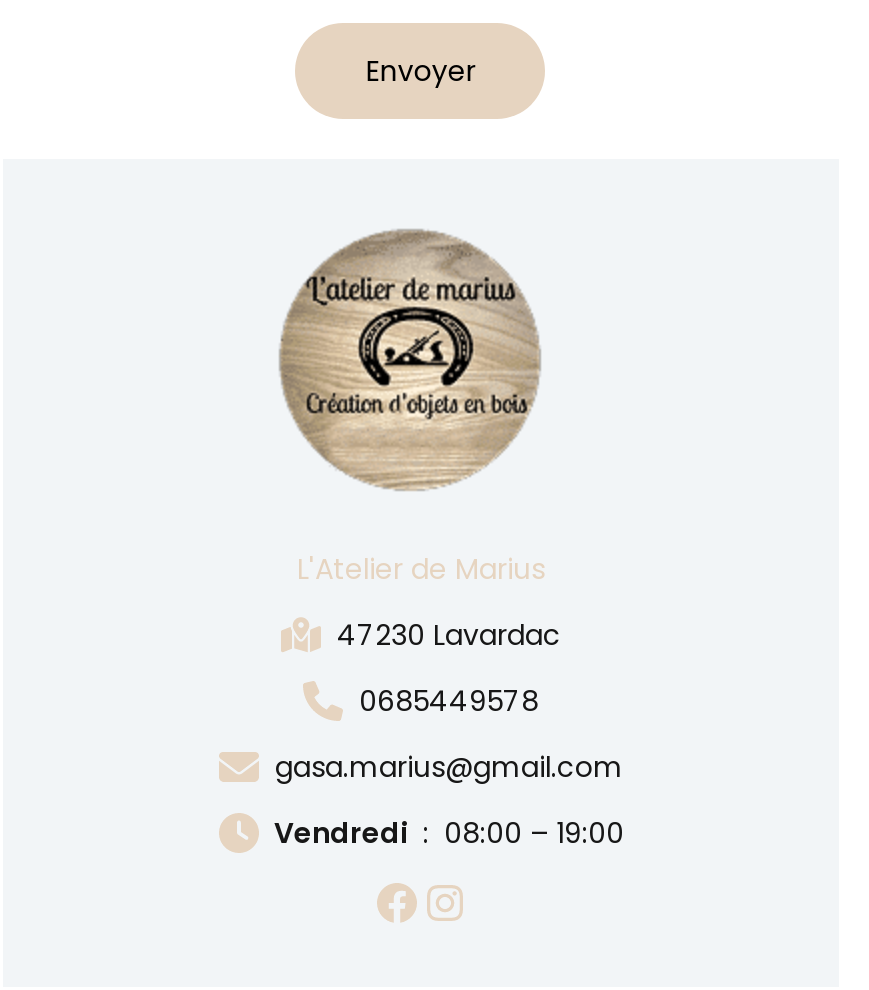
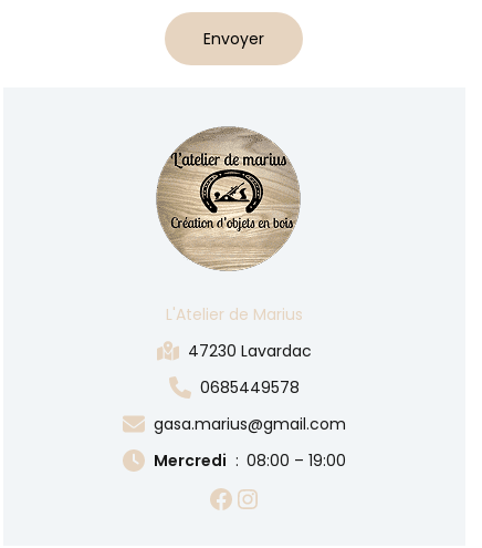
- Vendredi
+ Mercredi
